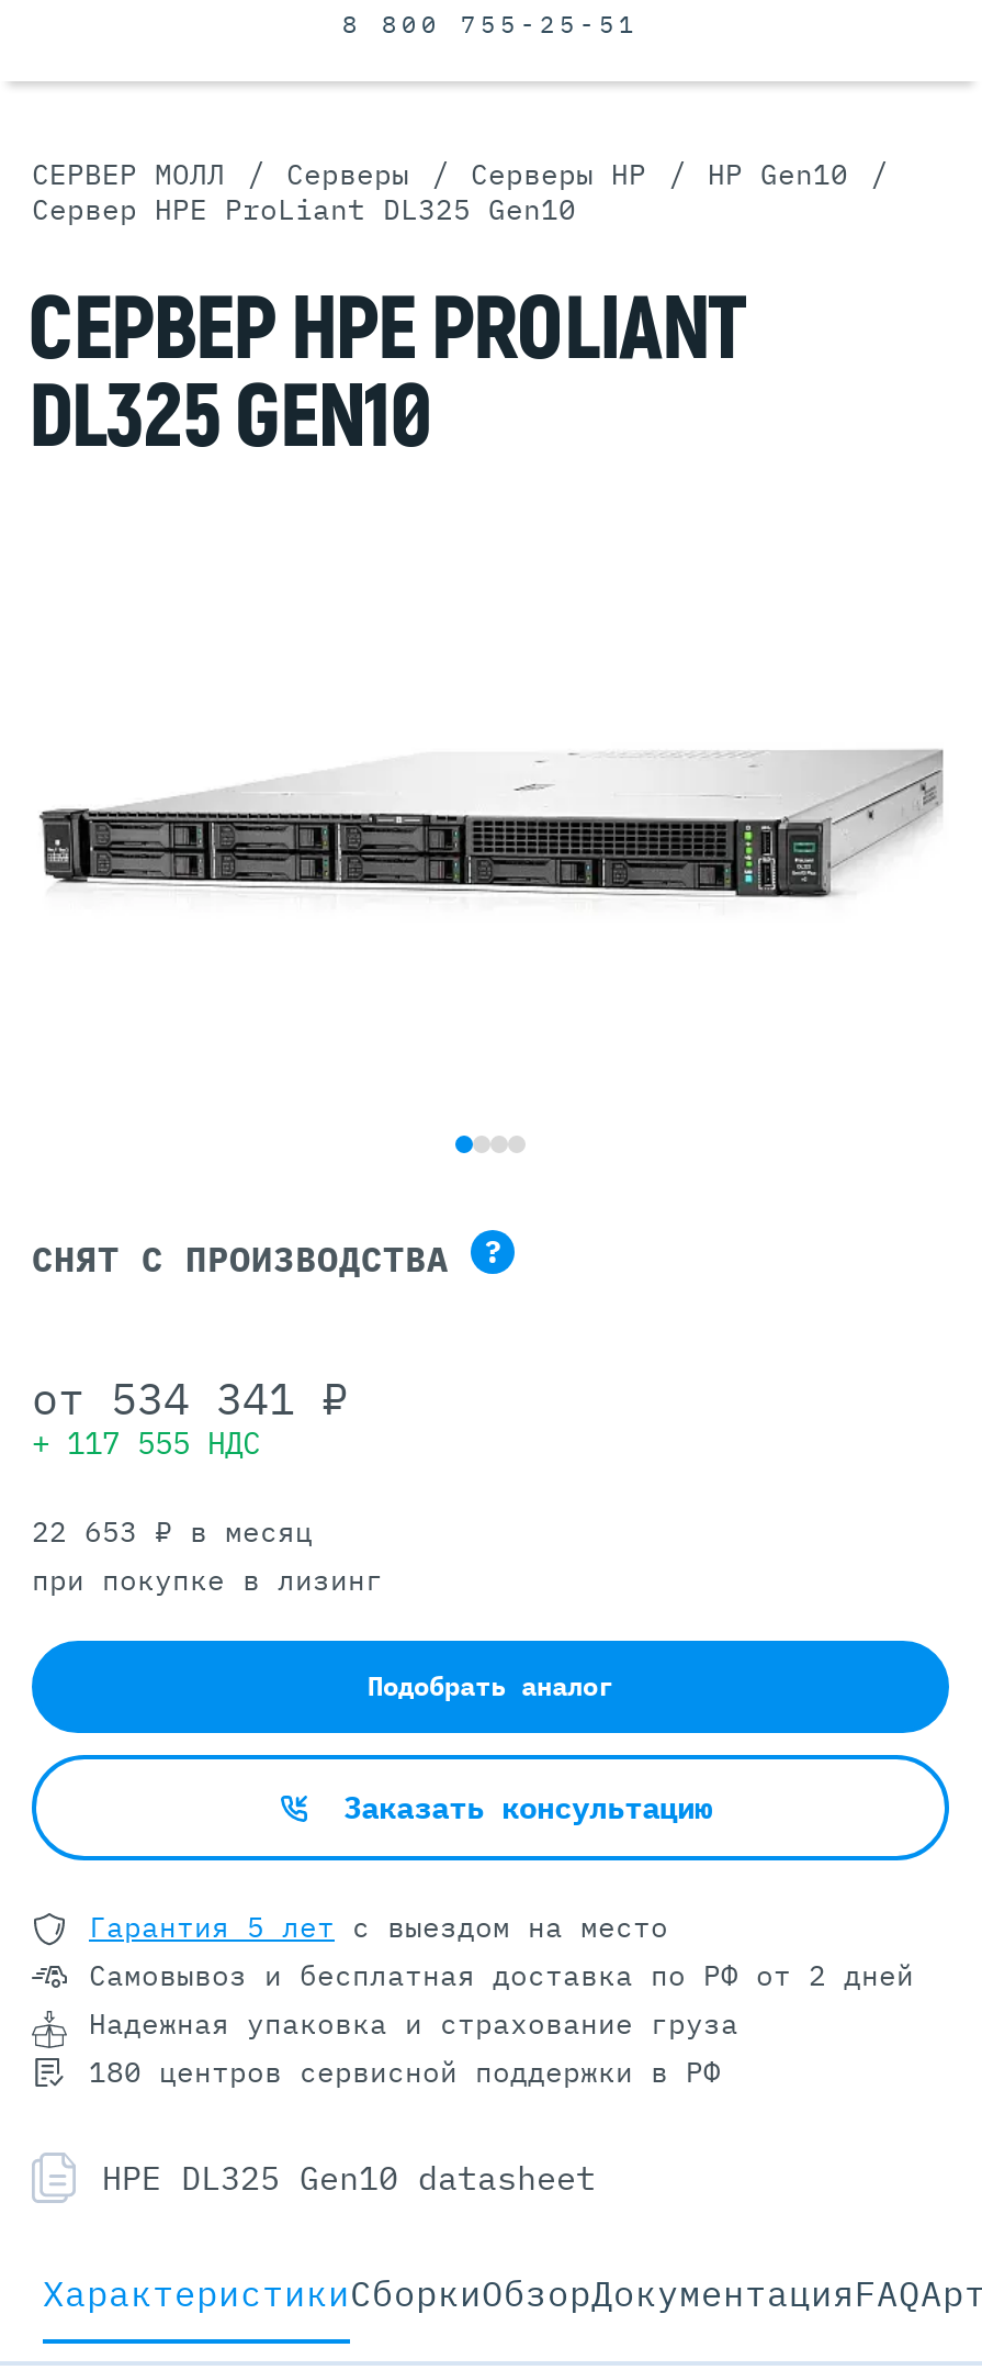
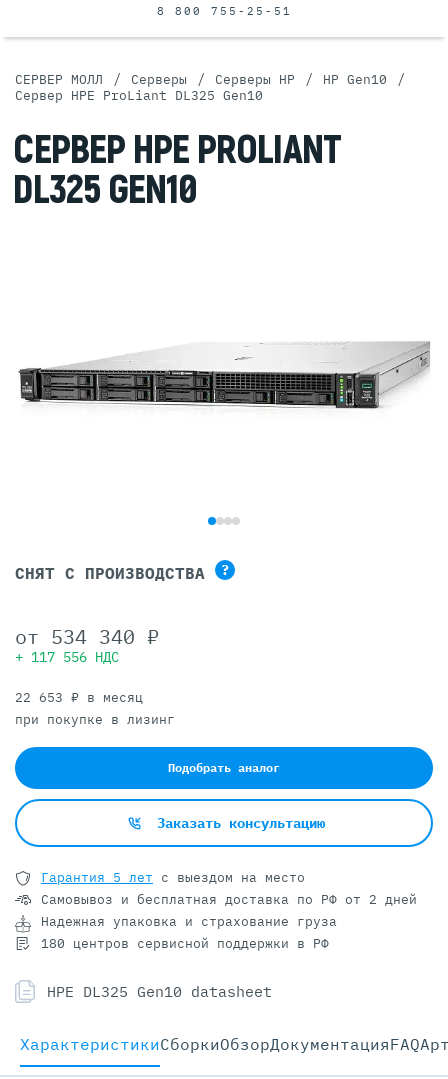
- от 534 341 ₽
+ от 534 340 ₽

- + 117 555 НДС
+ + 117 556 НДС
